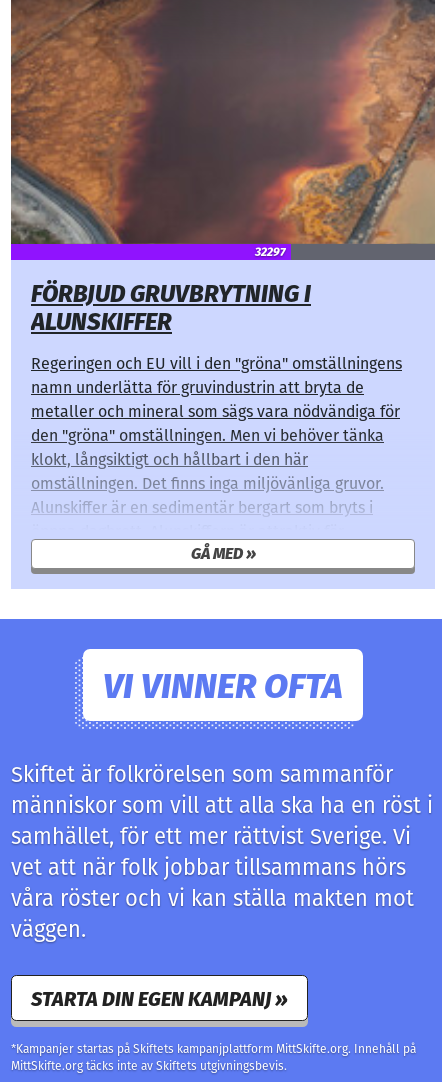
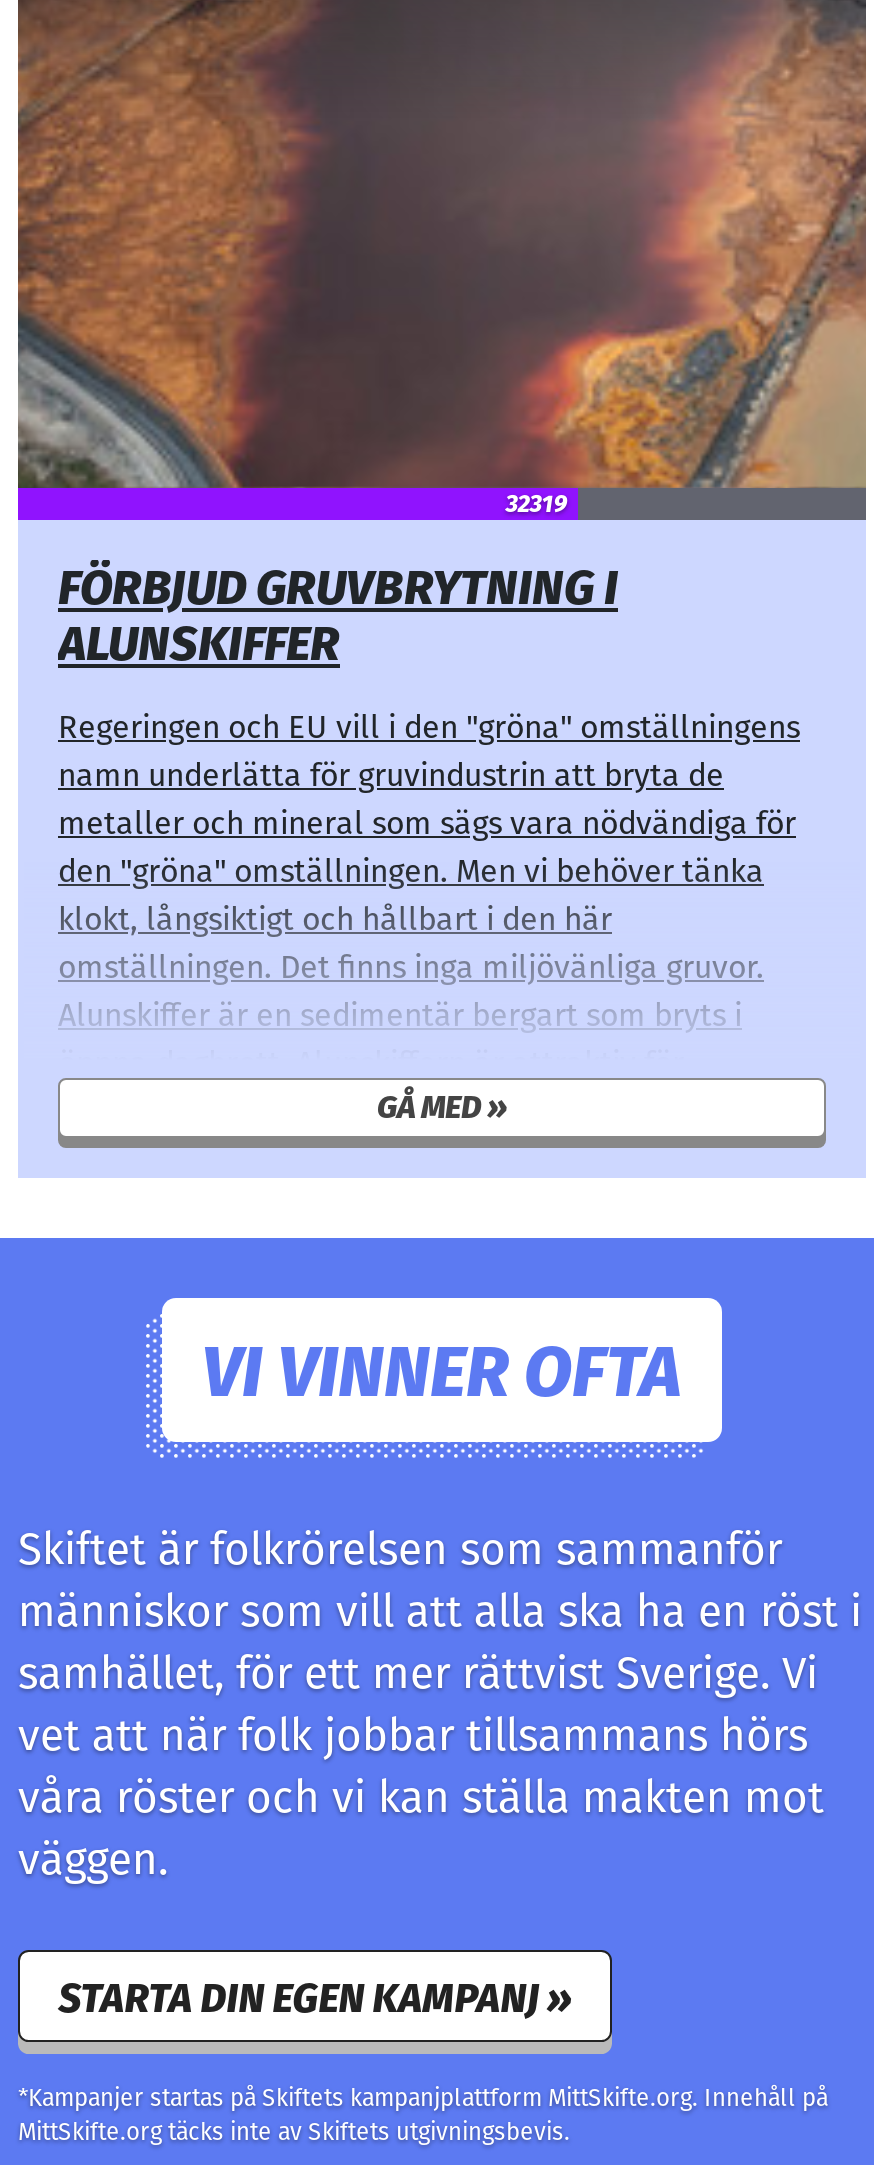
- 32297
+ 32319
